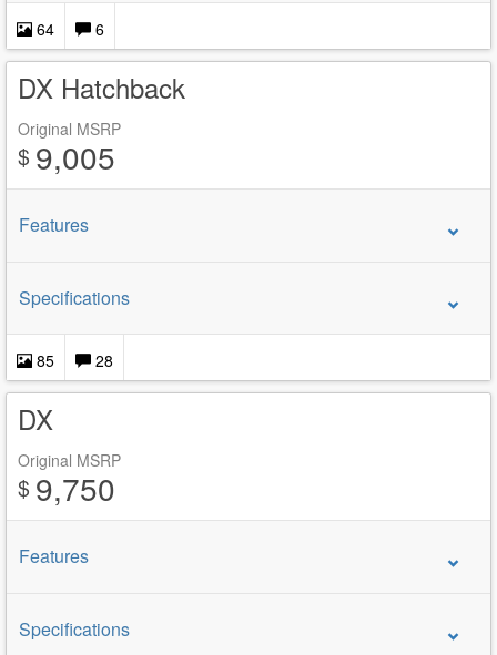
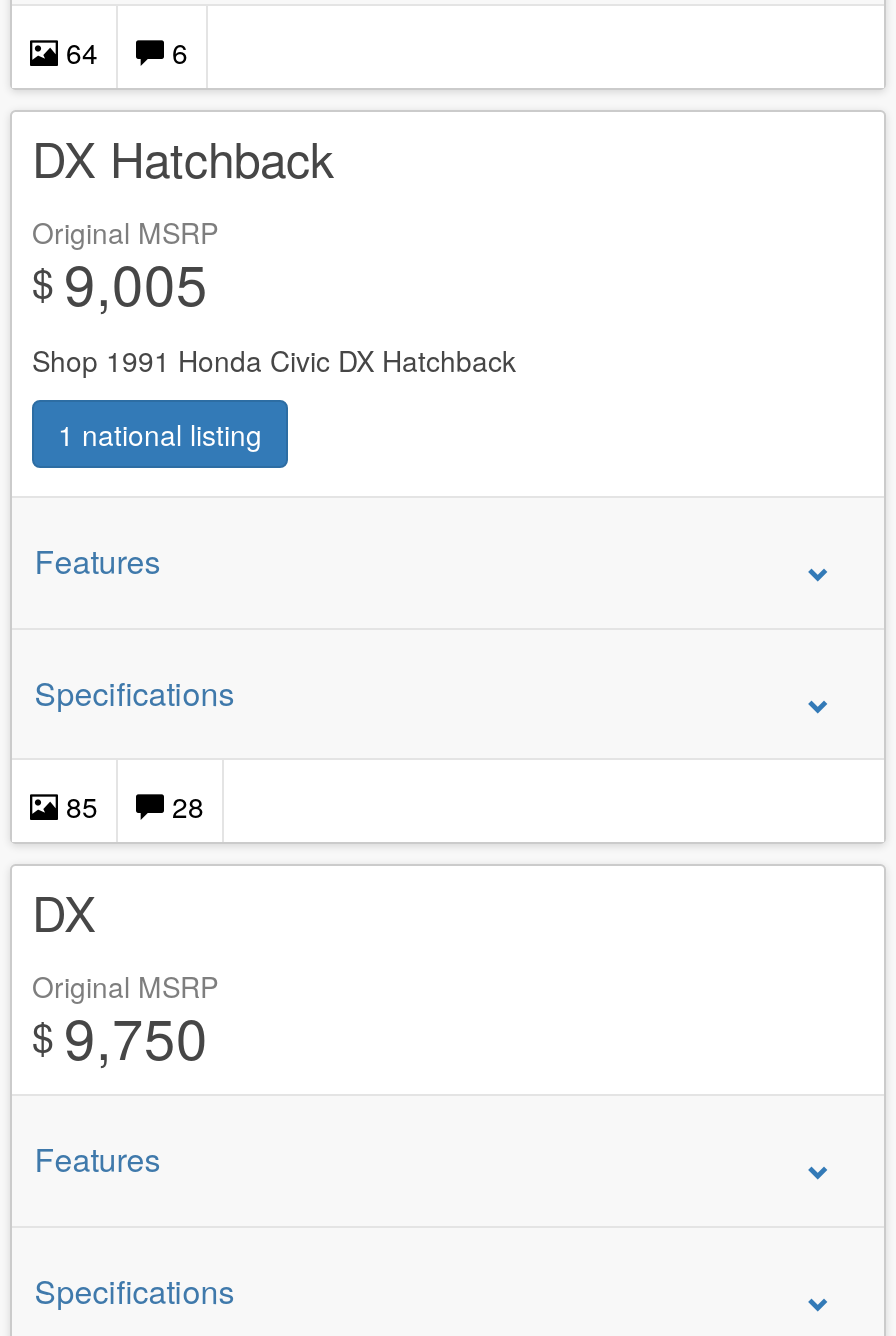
+ Shop 1991 Honda Civic DX Hatchback
+ 1 national listing
